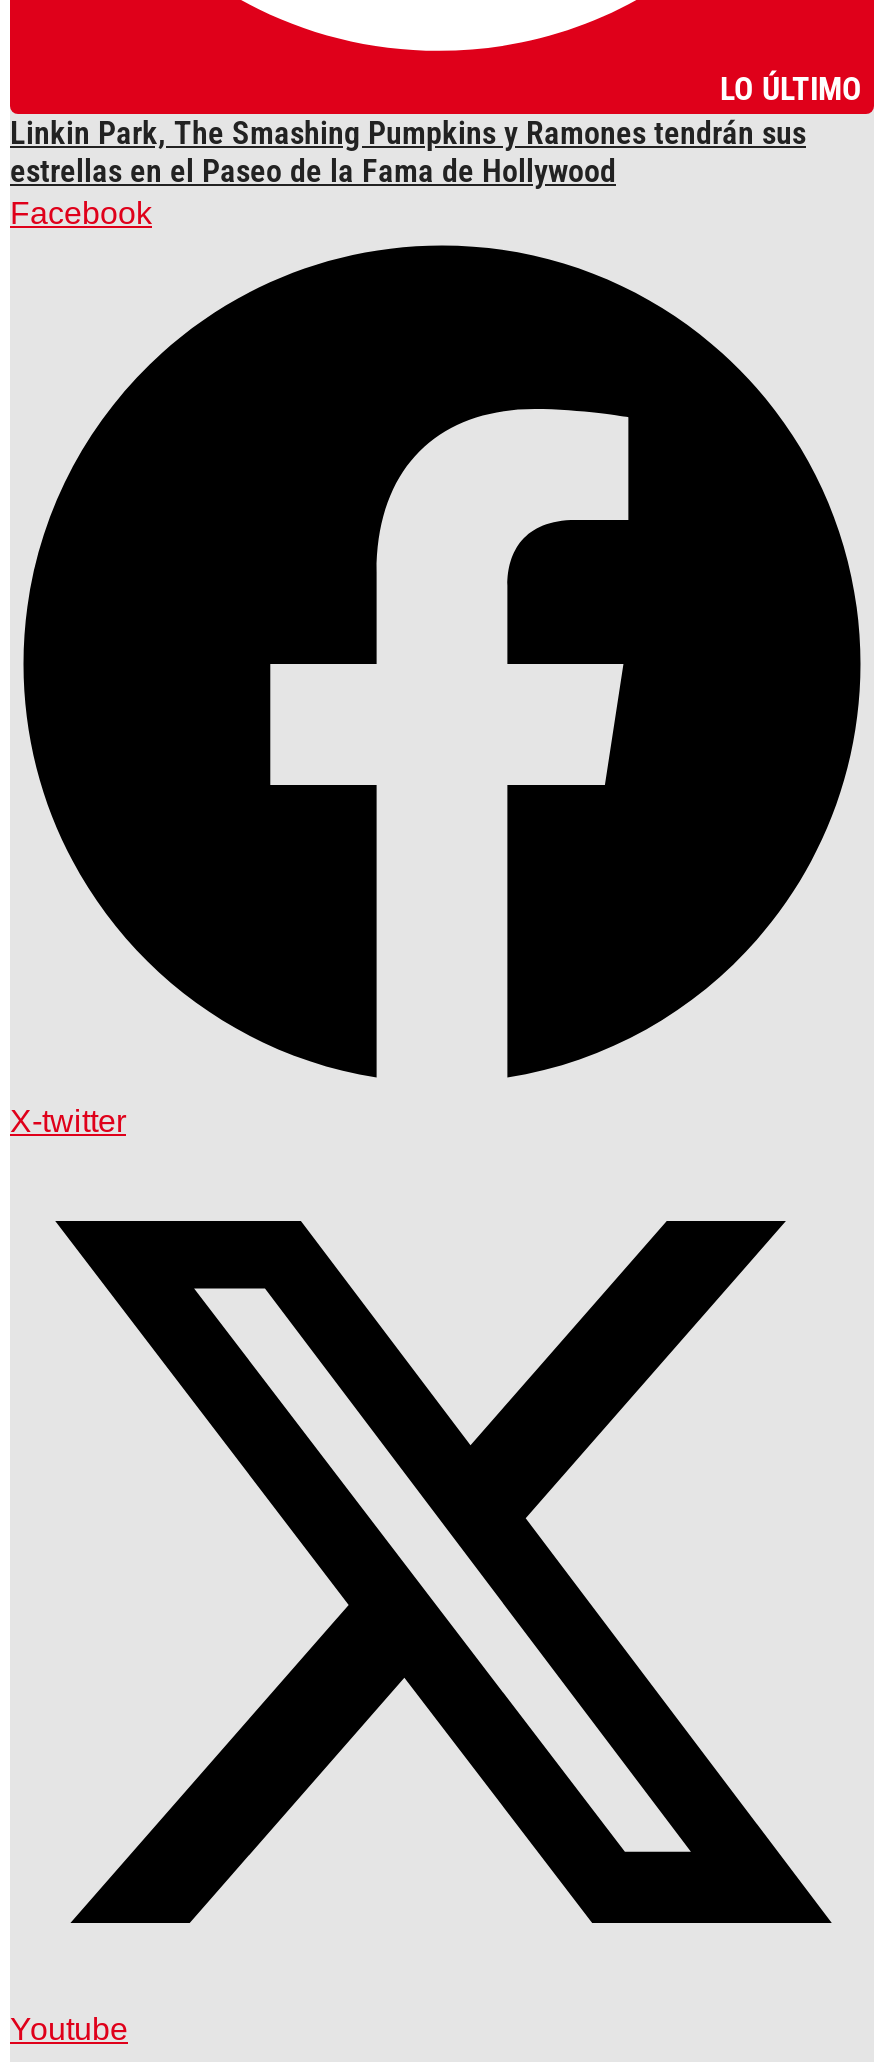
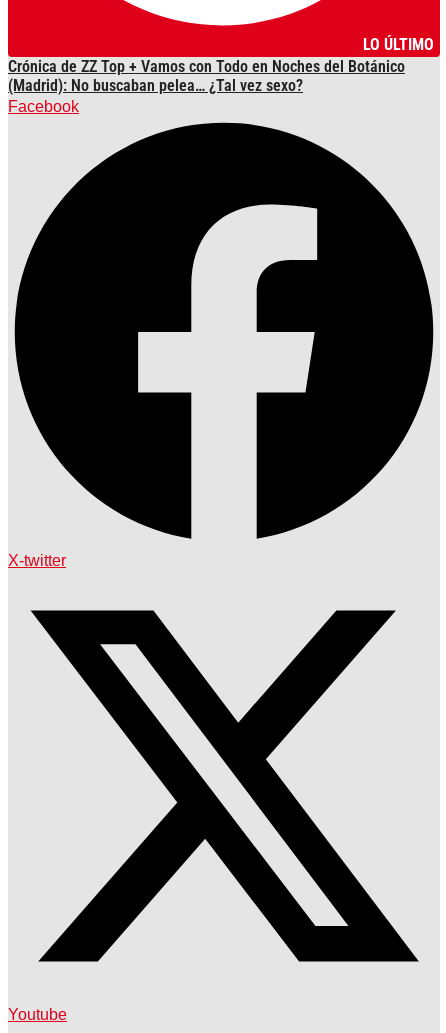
- Linkin Park, The Smashing Pumpkins y Ramones tendrán sus
- estrellas en el Paseo de la Fama de Hollywood
+ Crónica de ZZ Top + Vamos con Todo en Noches del Botánico
+ (Madrid): No buscaban pelea… ¿Tal vez sexo?
